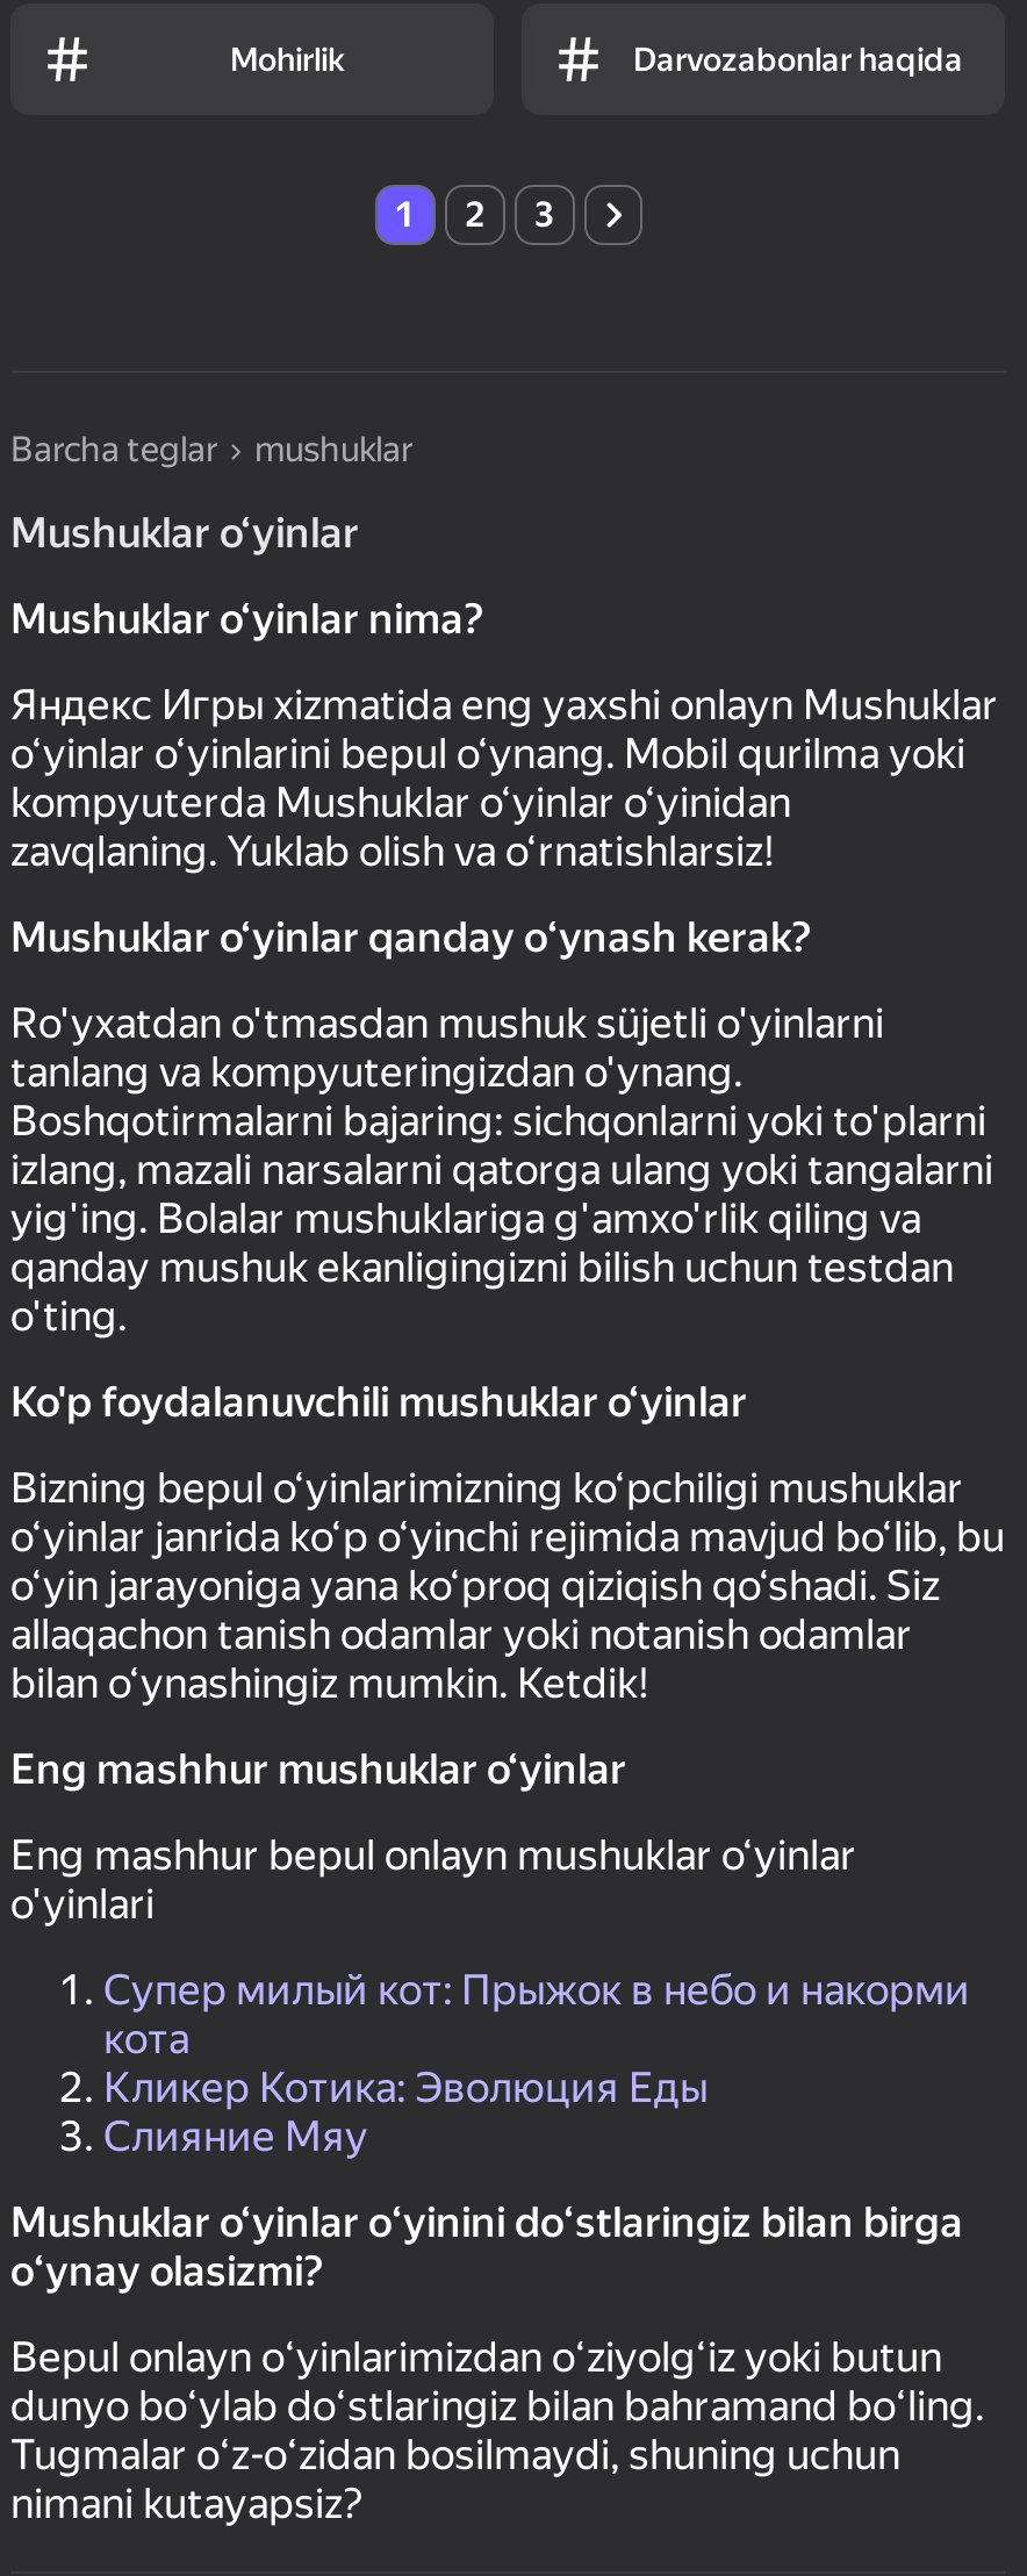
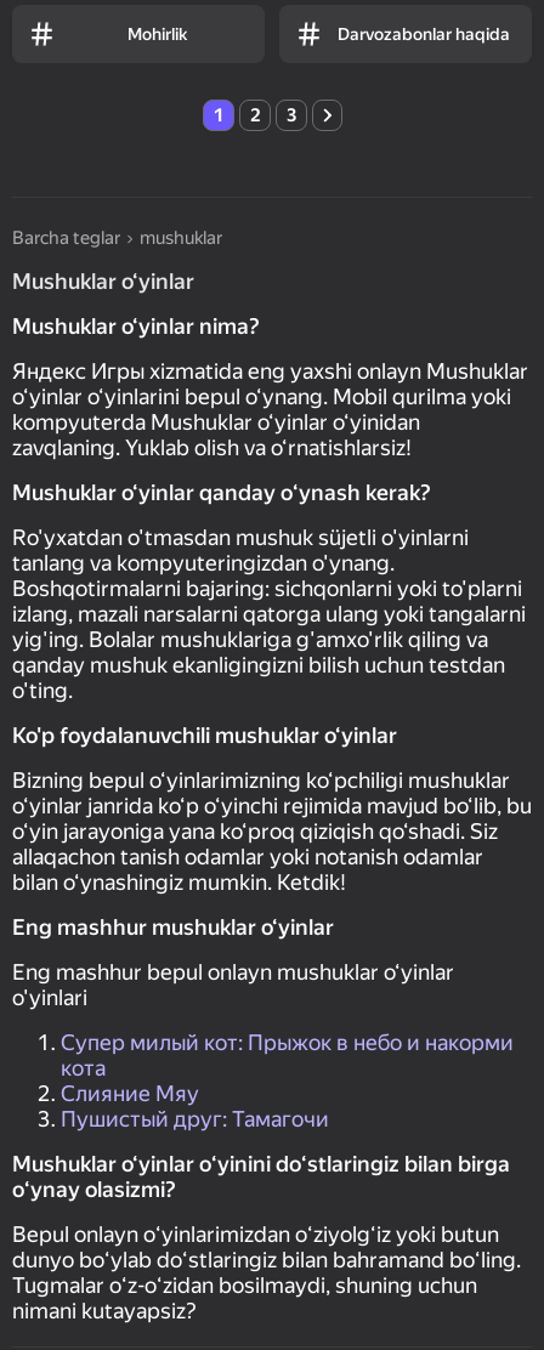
- Кликер Котика: Эволюция Еды

moved up: Слияние Мяу

+ Пушистый друг: Тамагочи
